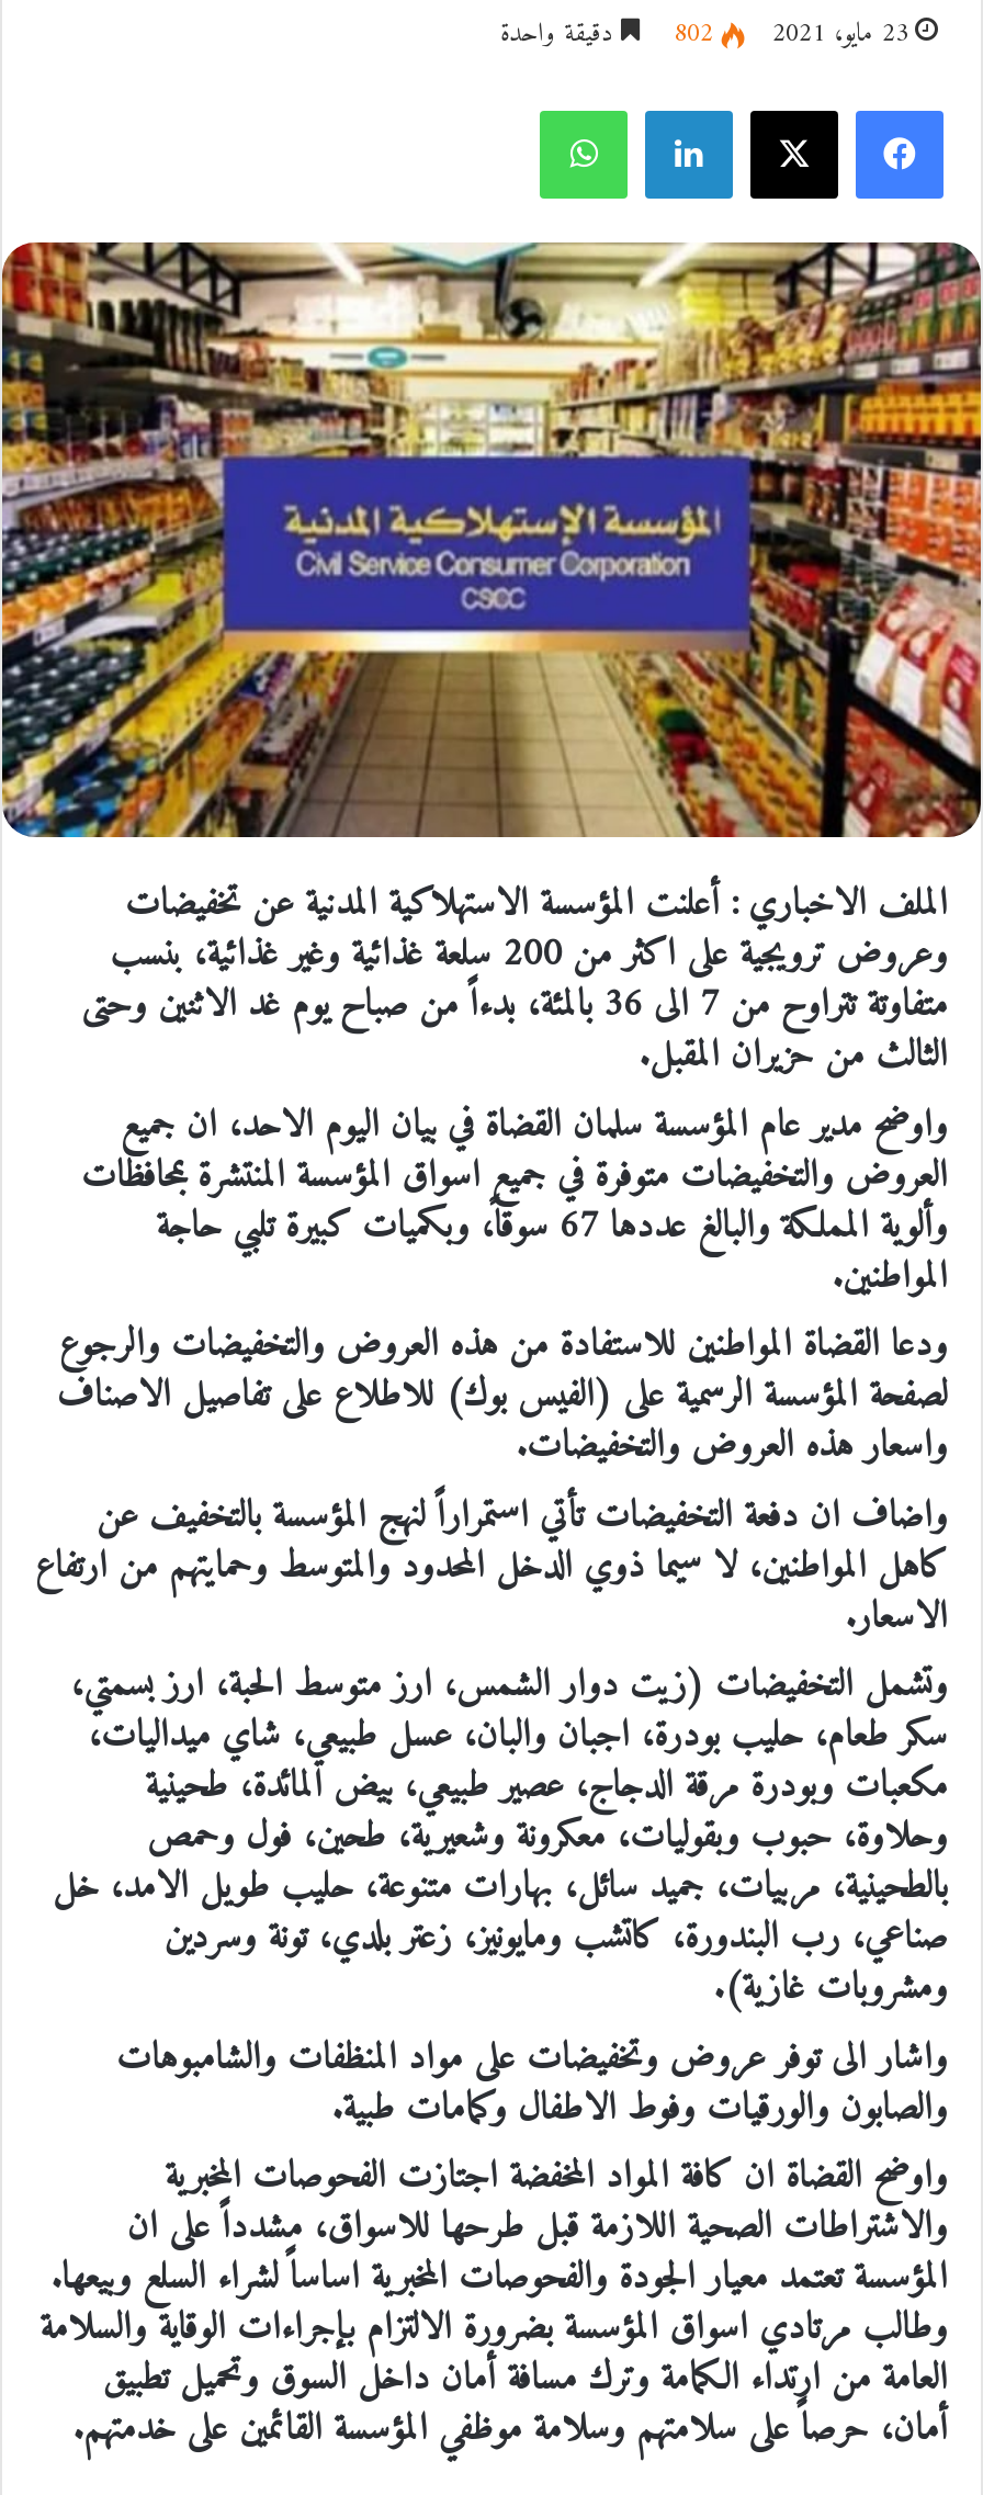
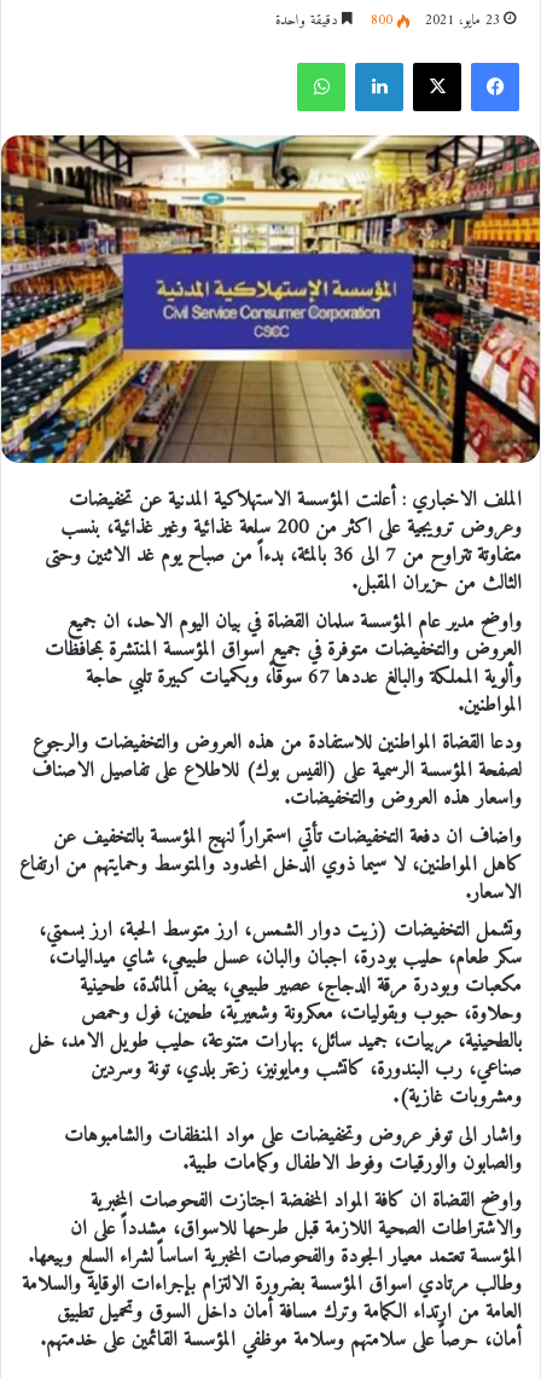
- 802 دقيقة واحدة
+ 800 دقيقة واحدة
